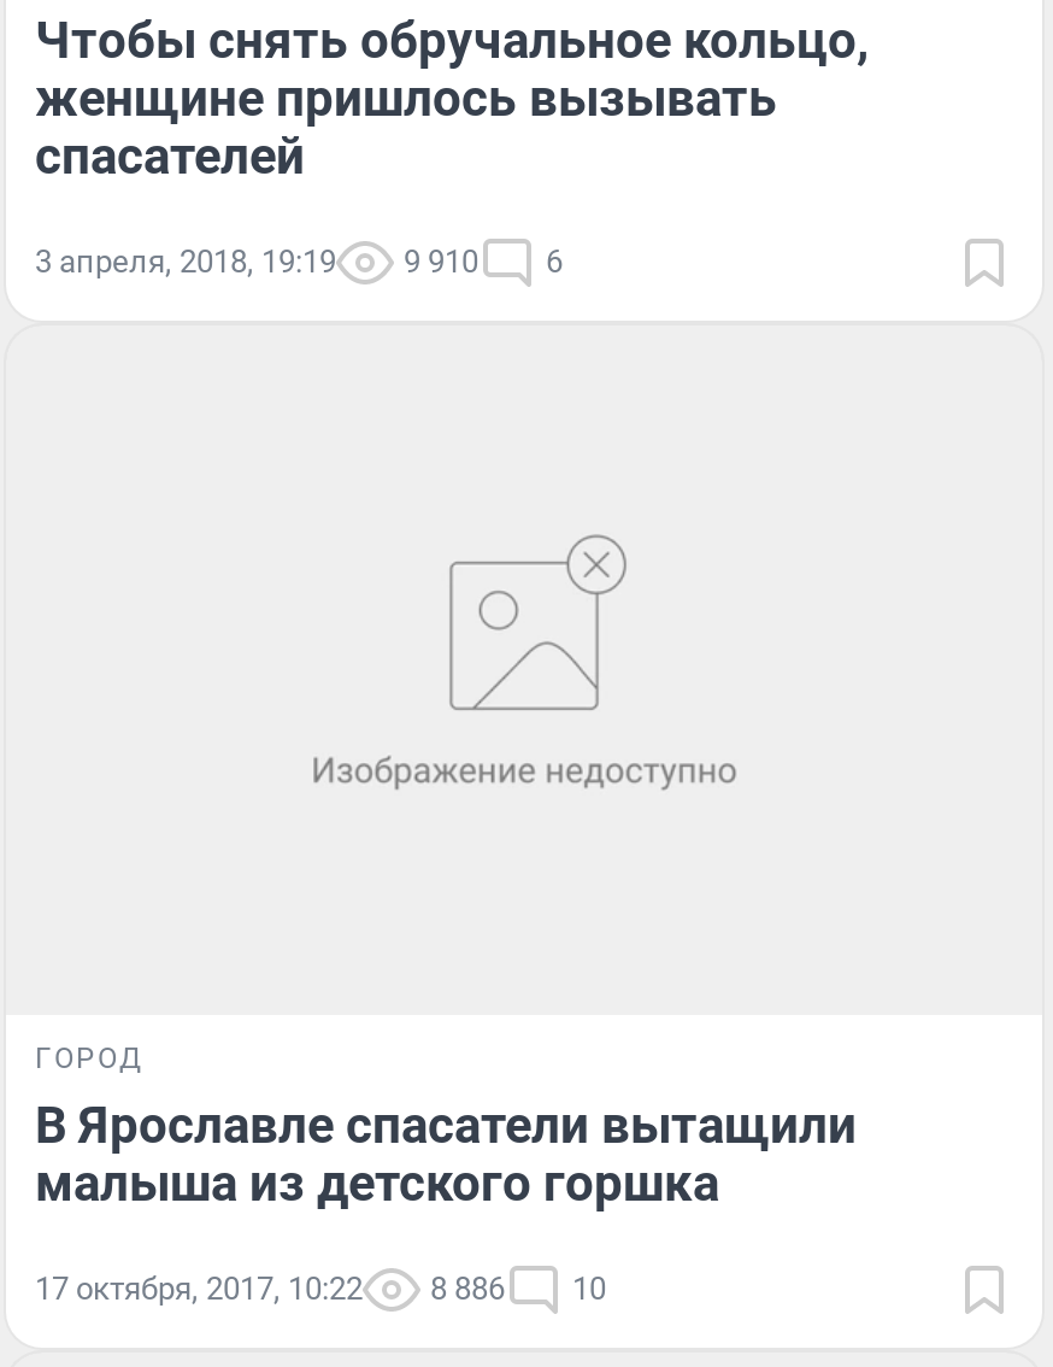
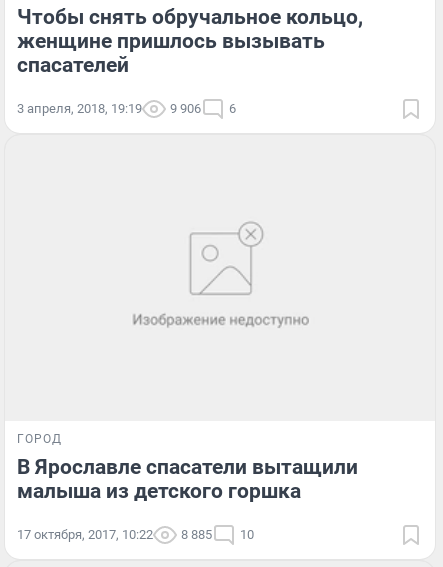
- 9 910
+ 9 906

- 17 октября, 2017, 10:22 8 886 10
+ 17 октября, 2017, 10:22 8 885 10
